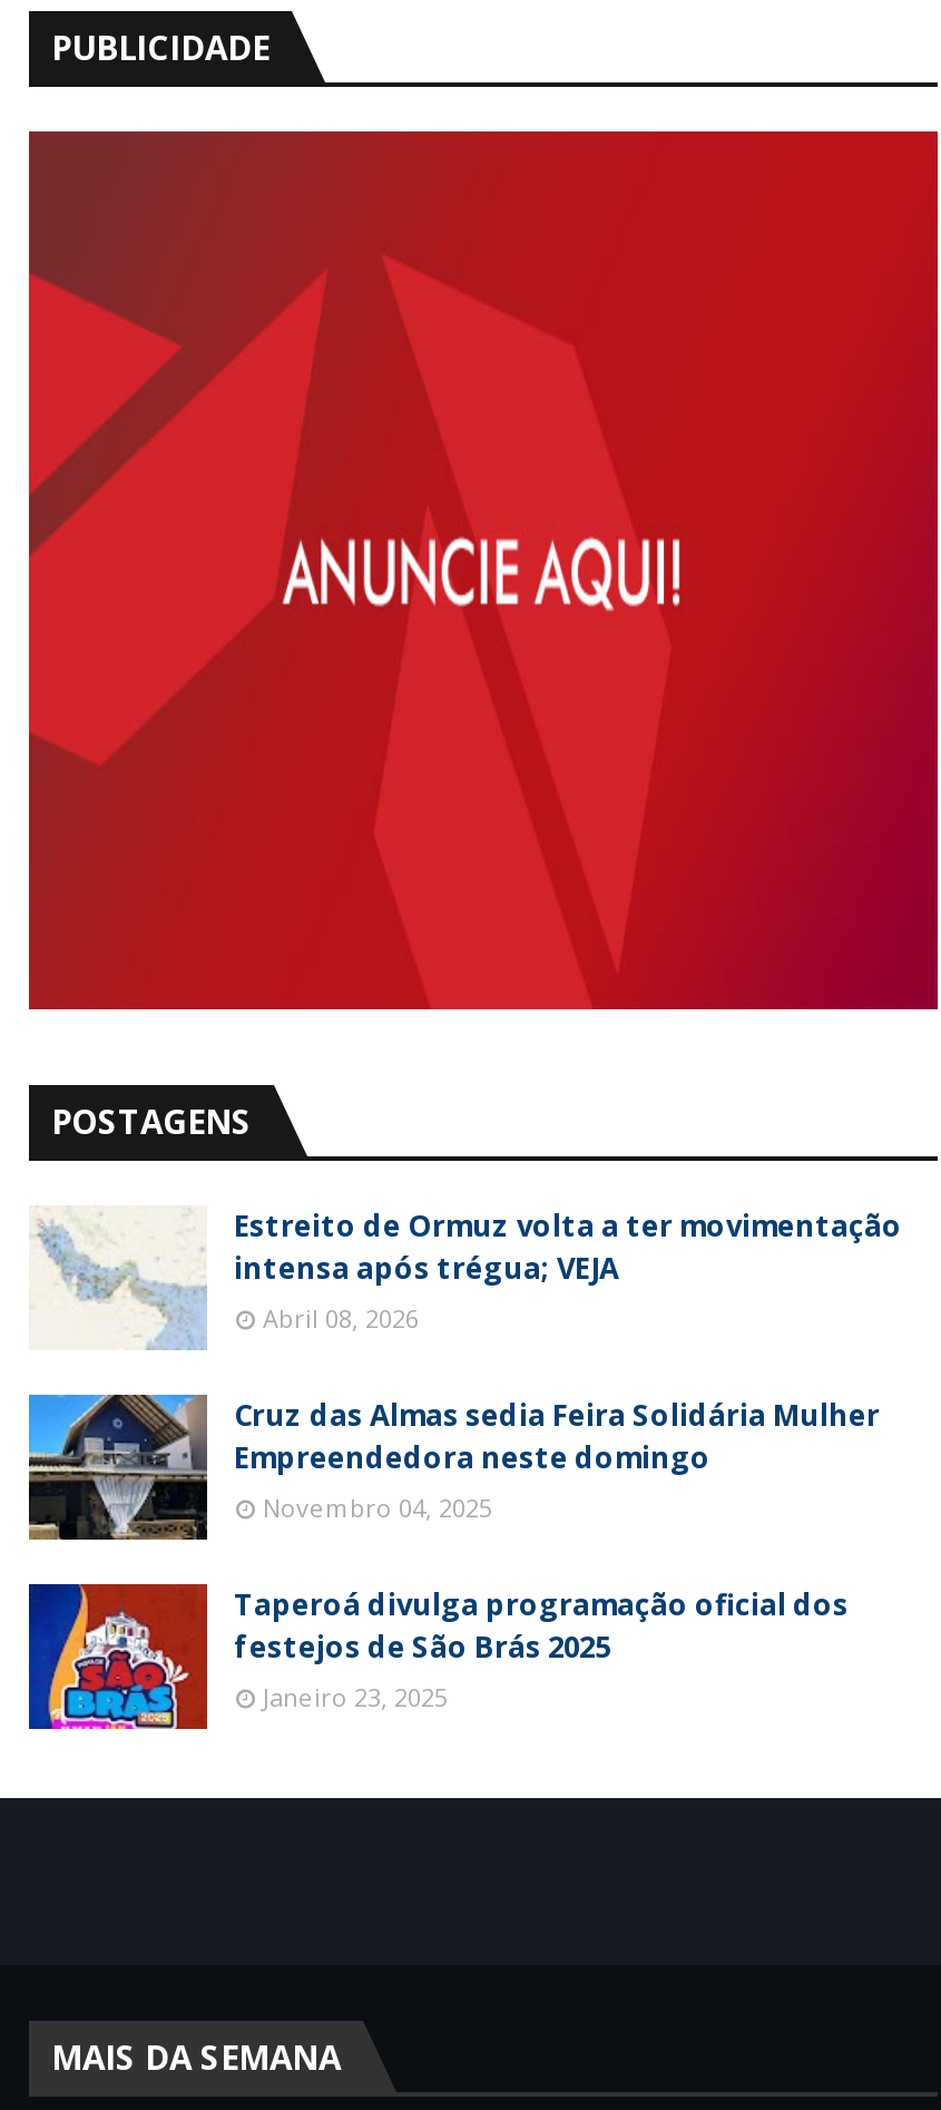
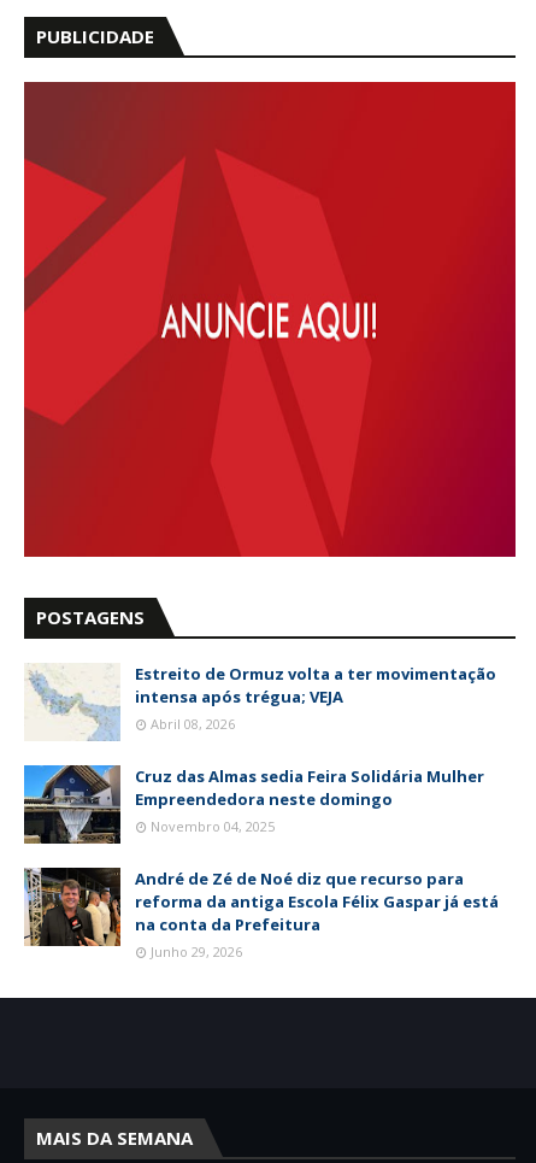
- [image]
- Taperoá divulga programação oficial dos
- festejos de São Brás 2025
- Janeiro 23, 2025
+ [image]
+ André de Zé de Noé diz que recurso para
+ reforma da antiga Escola Félix Gaspar já está
+ na conta da Prefeitura
+ Junho 29, 2026
